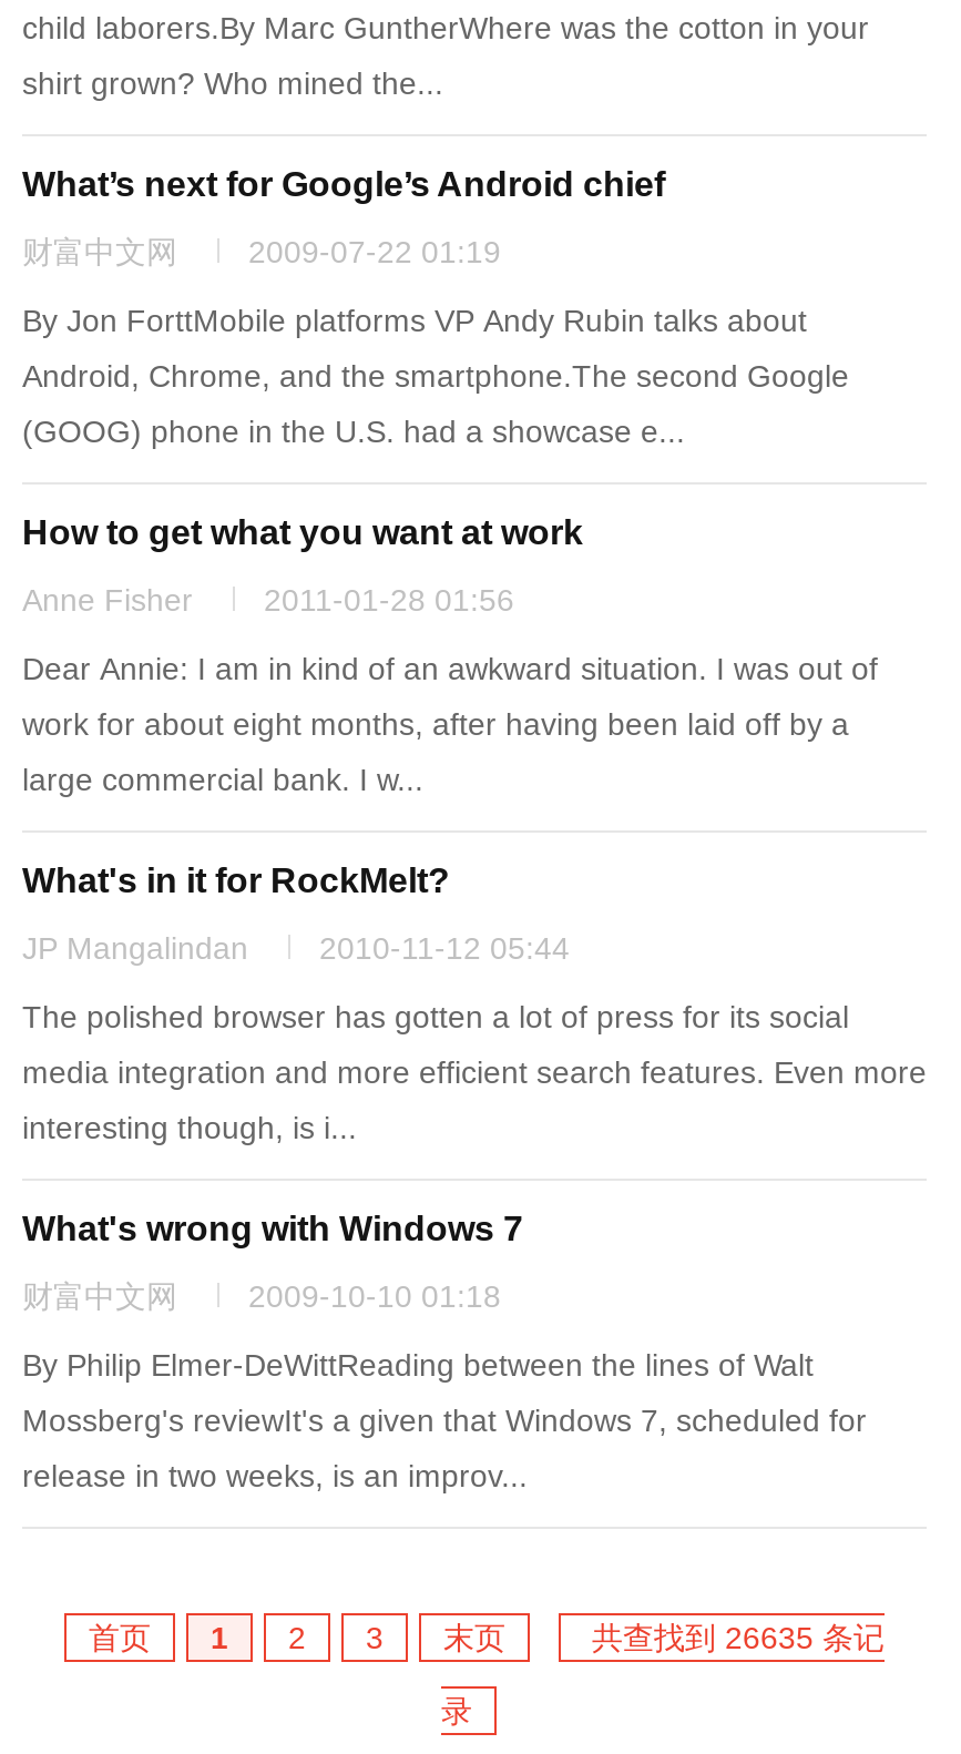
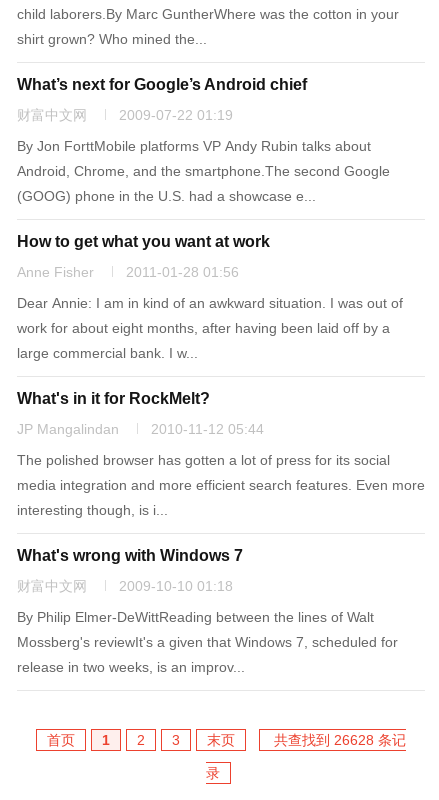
- 共查找到 26635 条记
+ 共查找到 26628 条记
